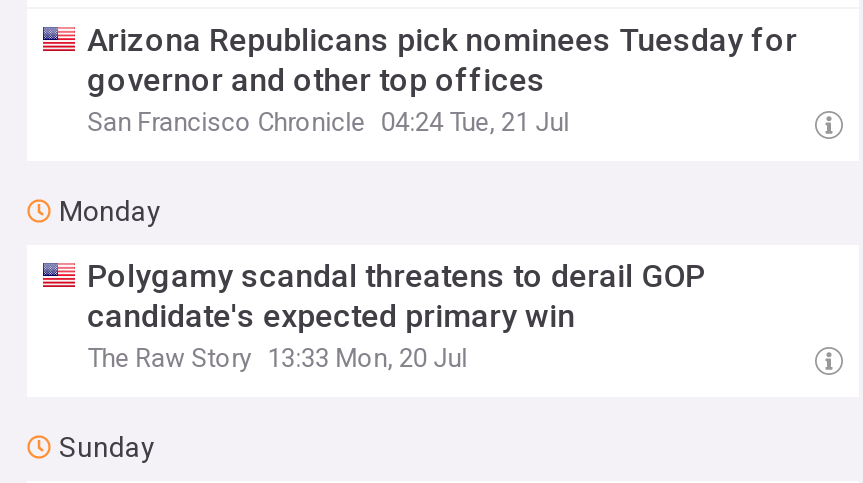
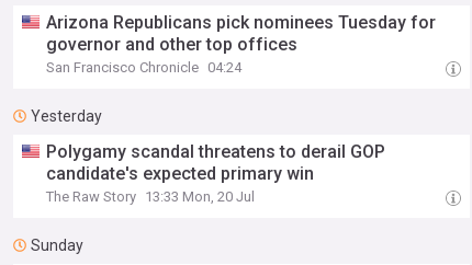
- San Francisco Chronicle 04:24 Tue, 21 Jul
+ San Francisco Chronicle 04:24

- Monday
+ Yesterday
